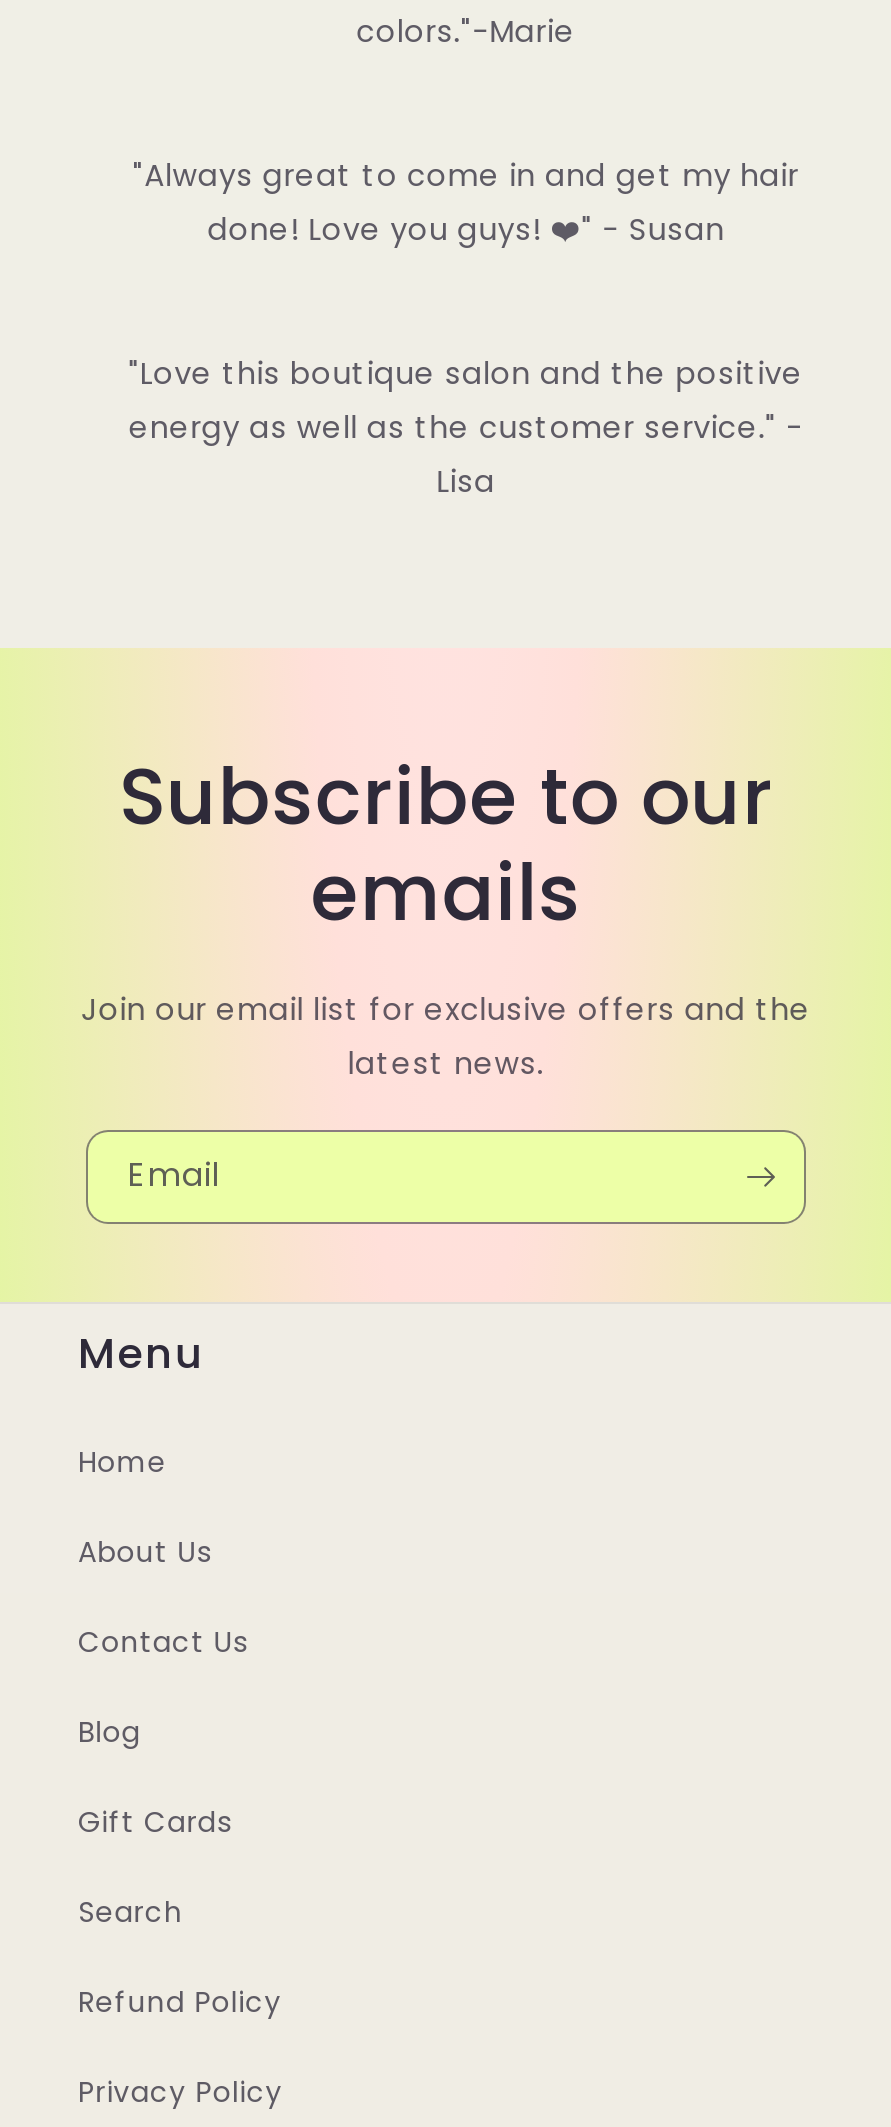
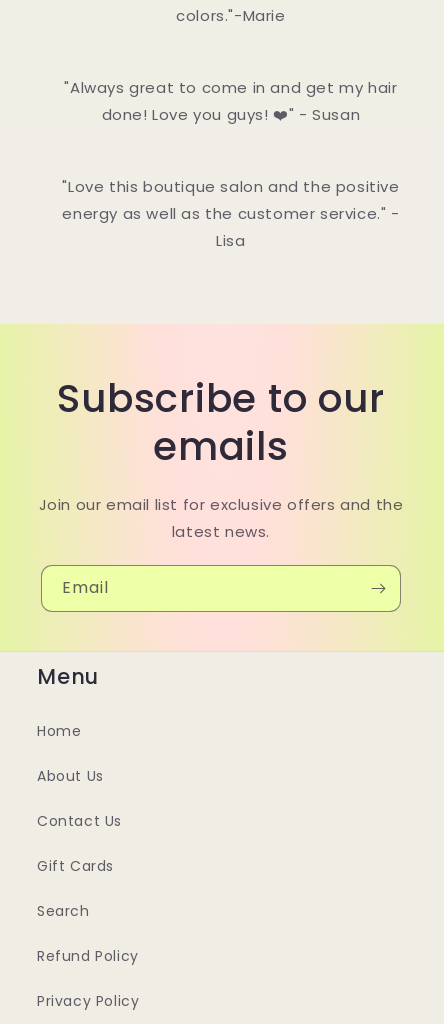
- Blog
